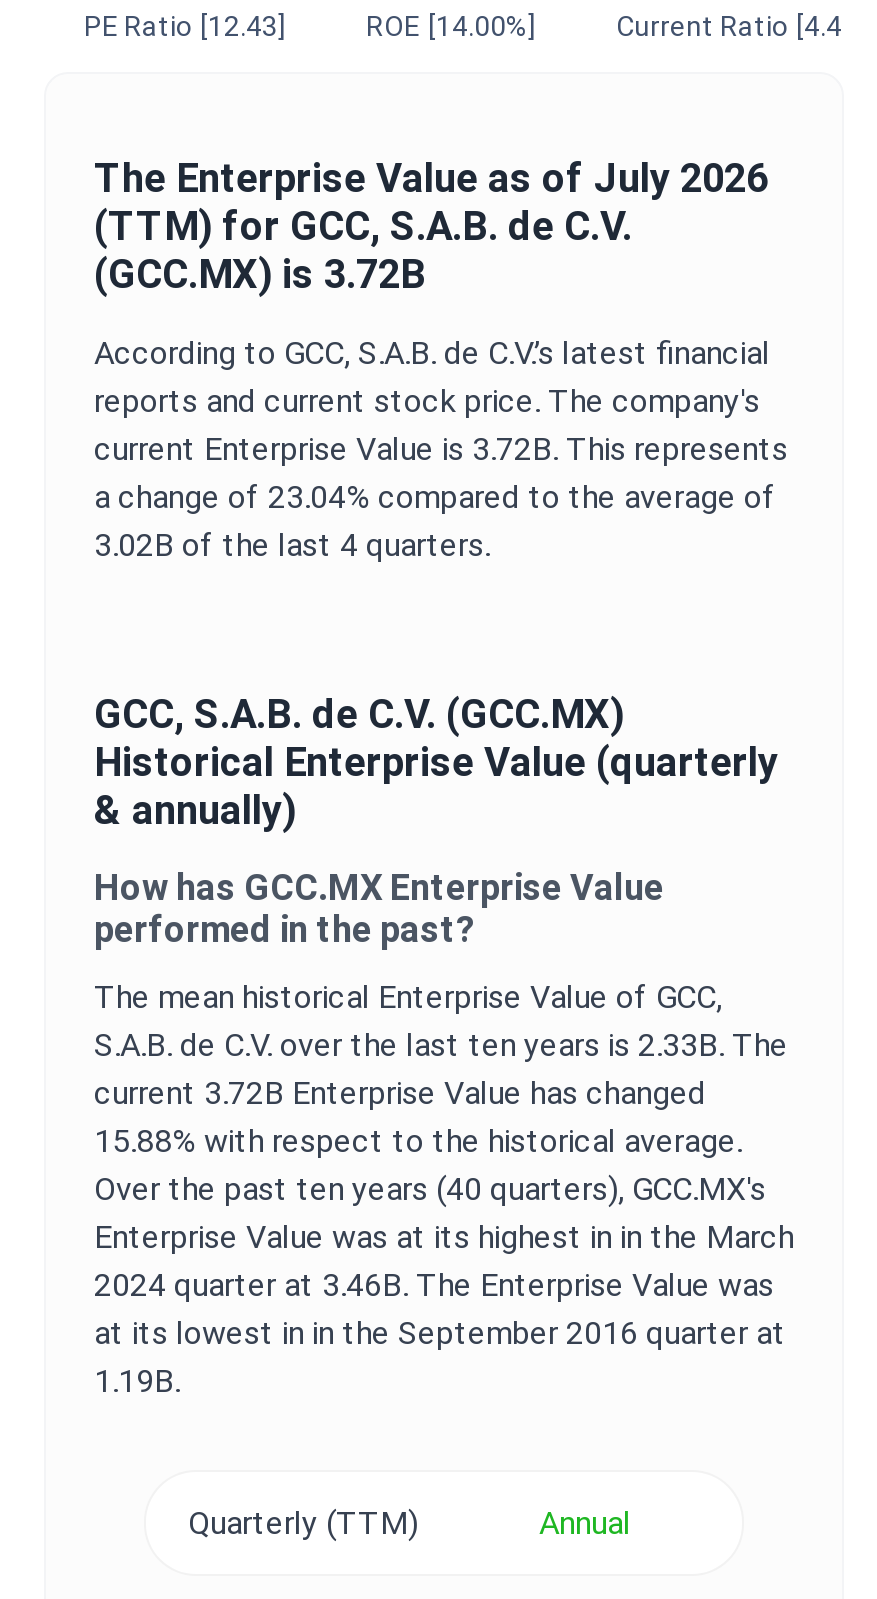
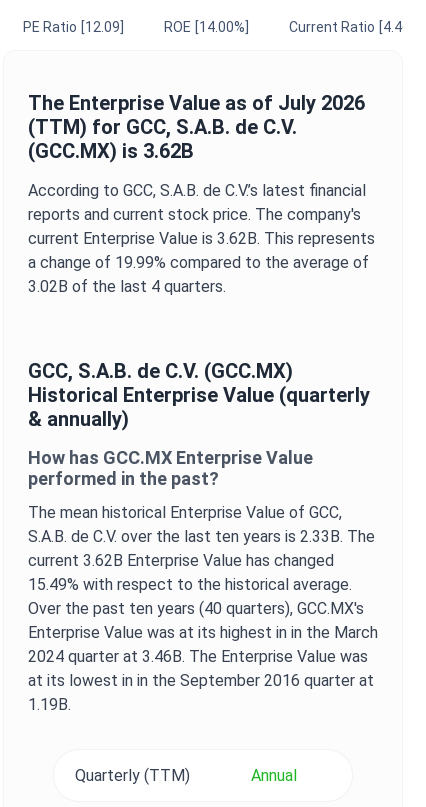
- PE Ratio [12.43]
+ PE Ratio [12.09]

- (GCC.MX) is 3.72B
+ (GCC.MX) is 3.62B

- current Enterprise Value is 3.72B. This represents
+ current Enterprise Value is 3.62B. This represents

- a change of 23.04% compared to the average of
+ a change of 19.99% compared to the average of

- current 3.72B Enterprise Value has changed
+ current 3.62B Enterprise Value has changed

- 15.88% with respect to the historical average.
+ 15.49% with respect to the historical average.
